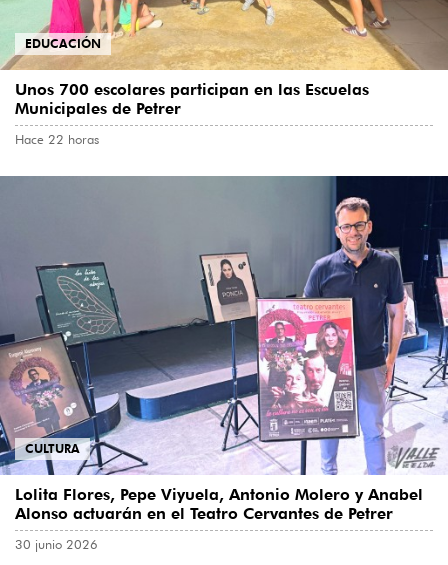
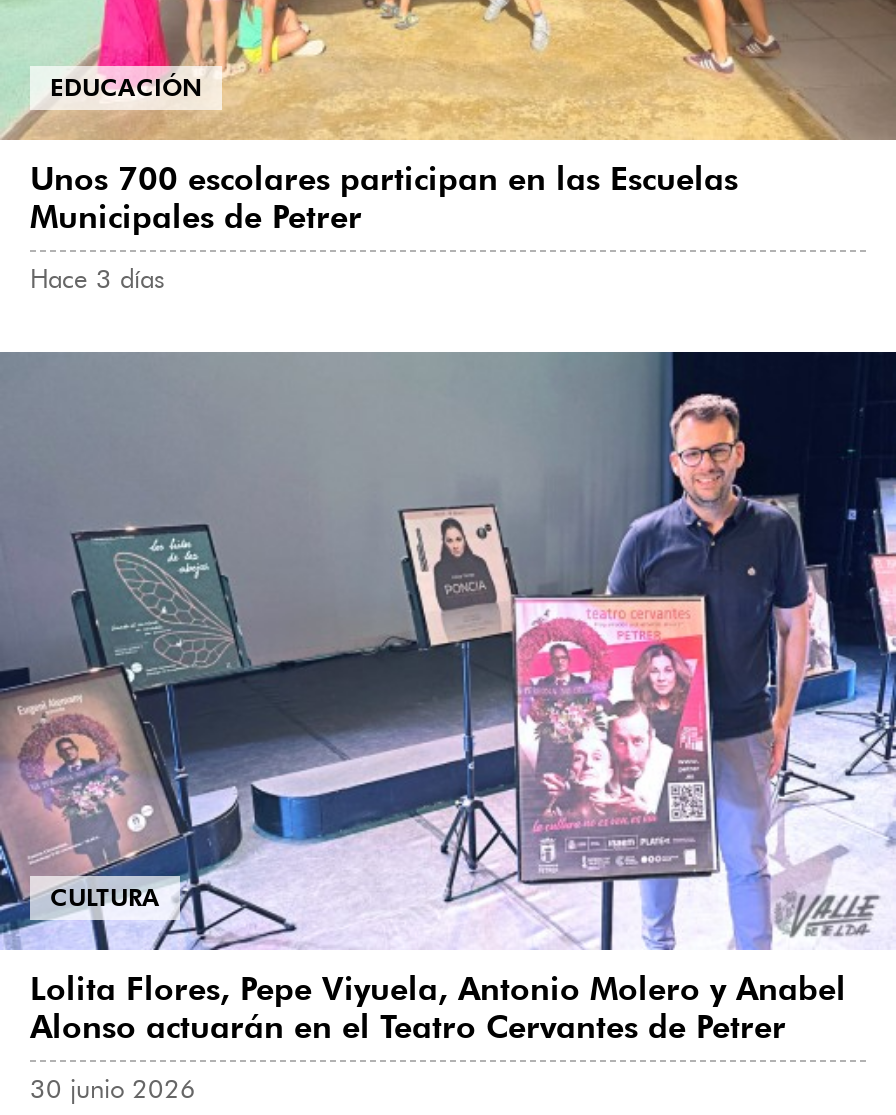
- Hace 22 horas
+ Hace 3 días
